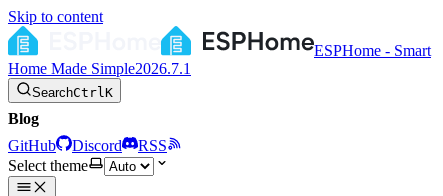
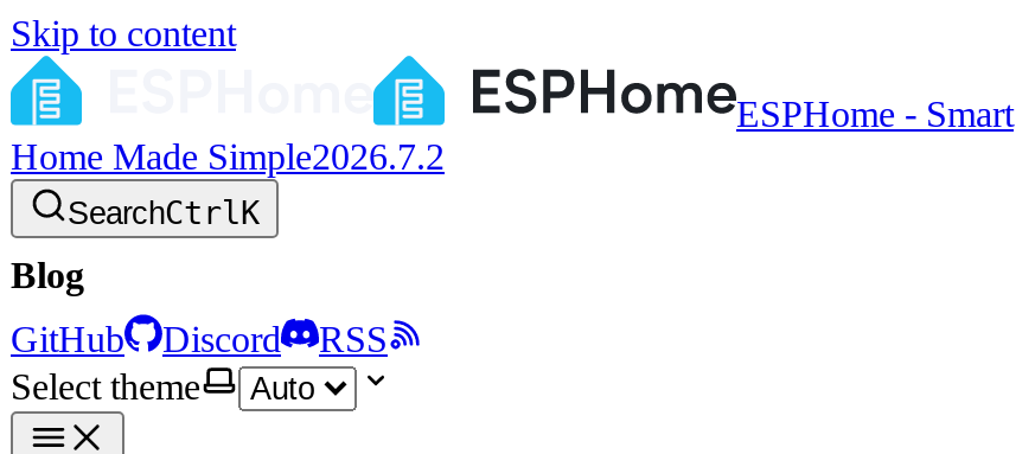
- Home Made Simple2026.7.1
+ Home Made Simple2026.7.2
